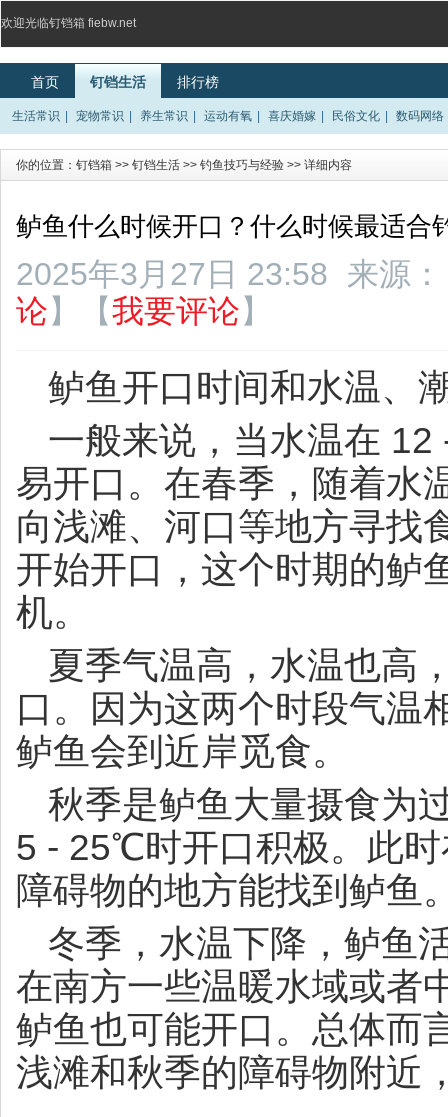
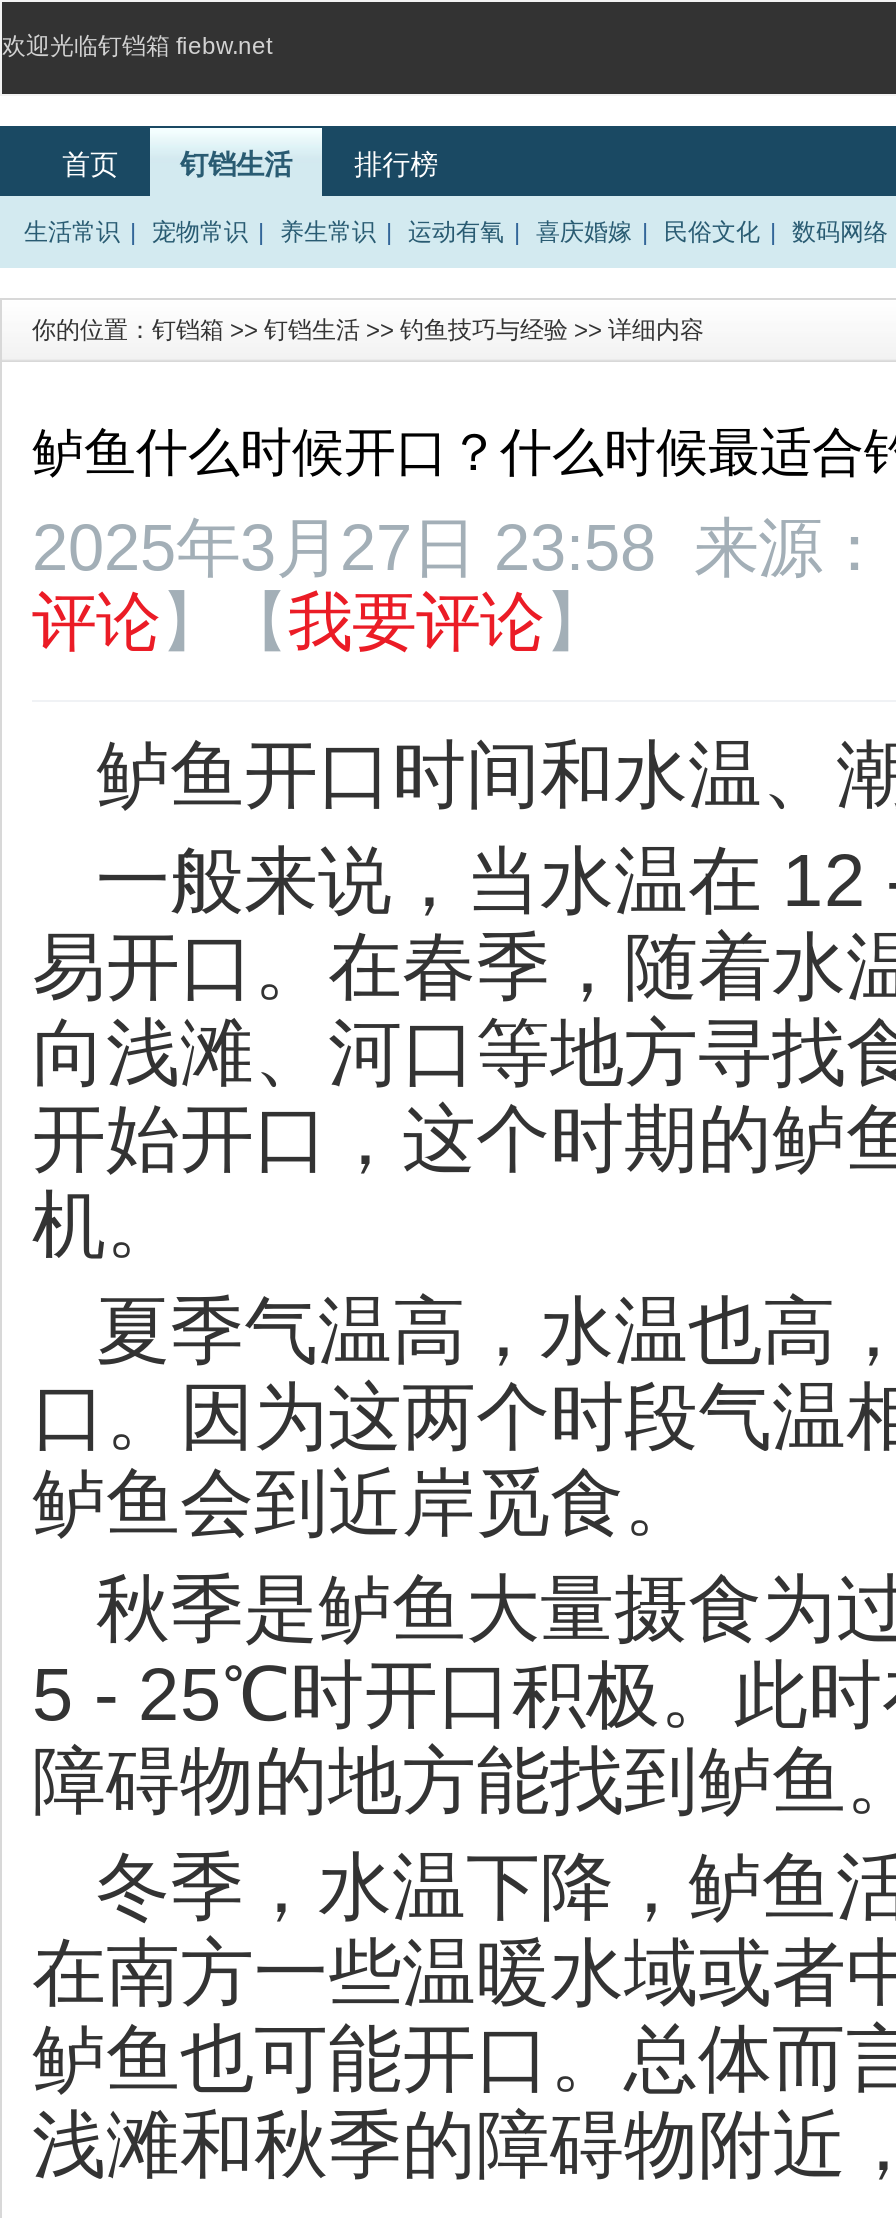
- 论】【我要评论】
+ 评论】【我要评论】
